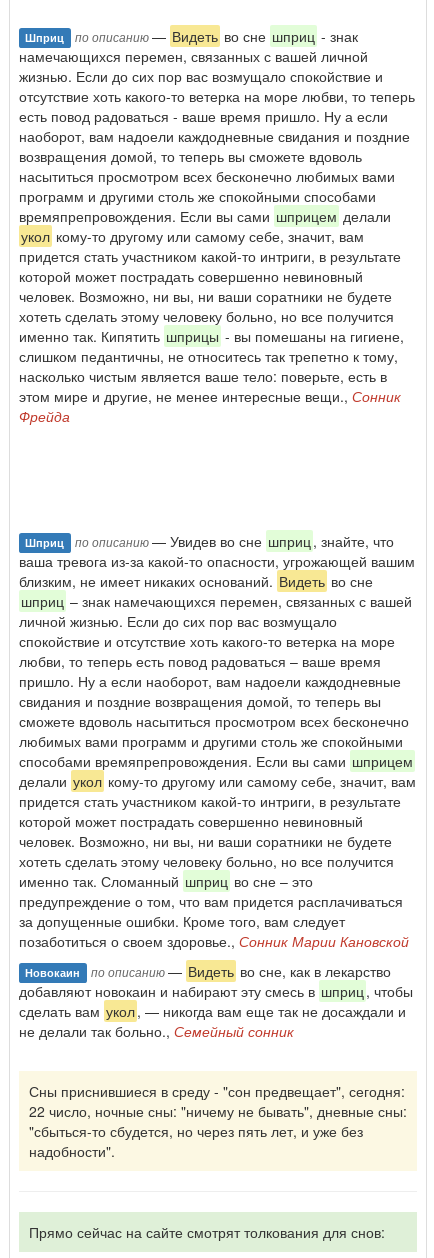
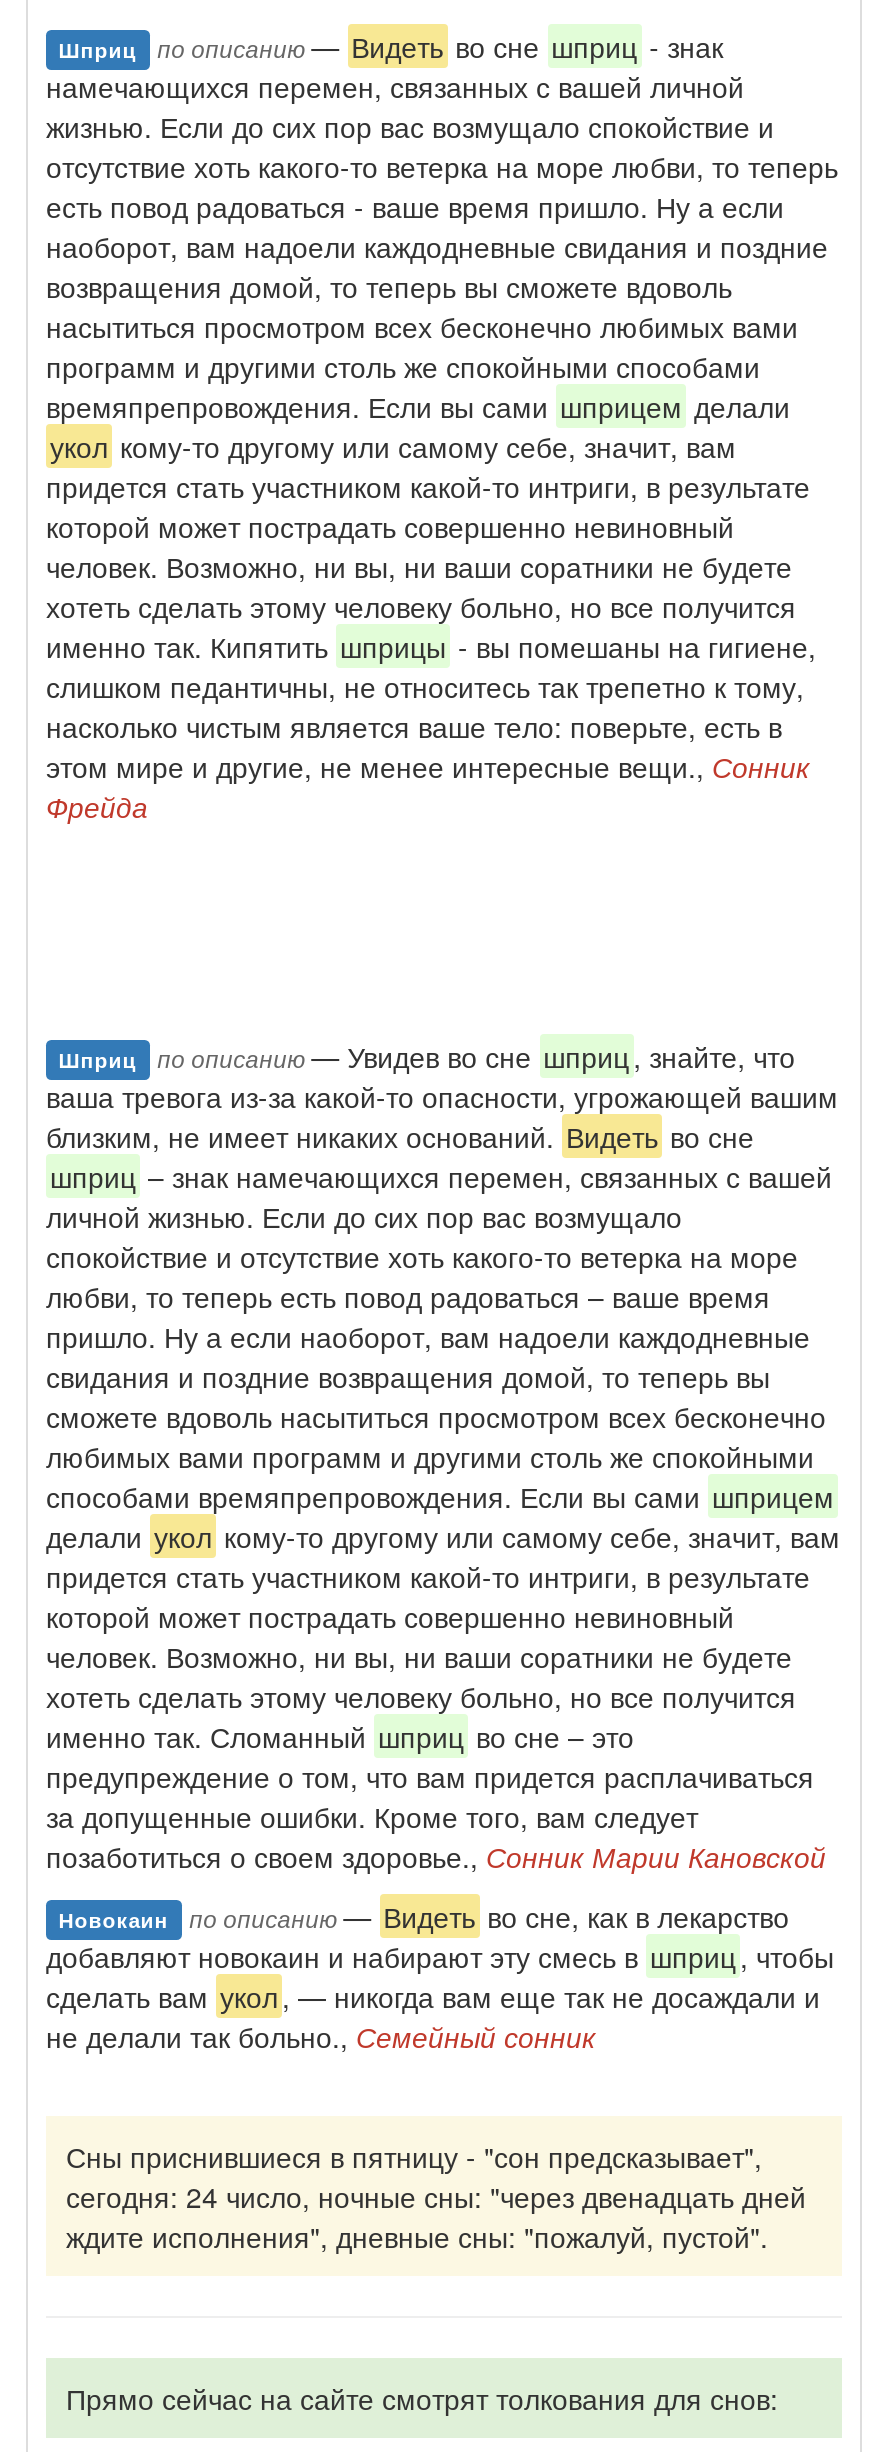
- Сны приснившиеся в среду - "сон предвещает", сегодня:
- 22 число, ночные сны: "ничему не бывать", дневные сны:
- "сбыться-то сбудется, но через пять лет, и уже без
- надобности".
+ Сны приснившиеся в пятницу - "сон предсказывает",
+ сегодня: 24 число, ночные сны: "через двенадцать дней
+ ждите исполнения", дневные сны: "пожалуй, пустой".
